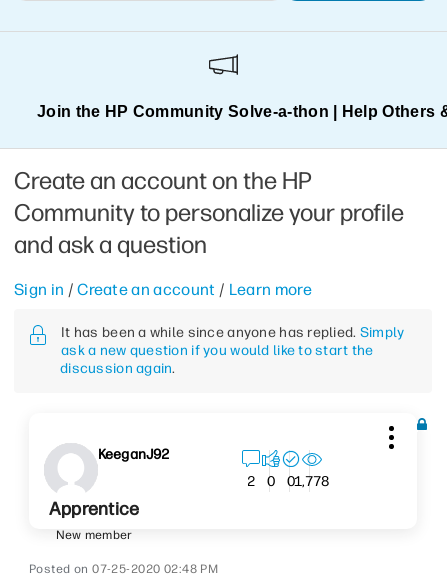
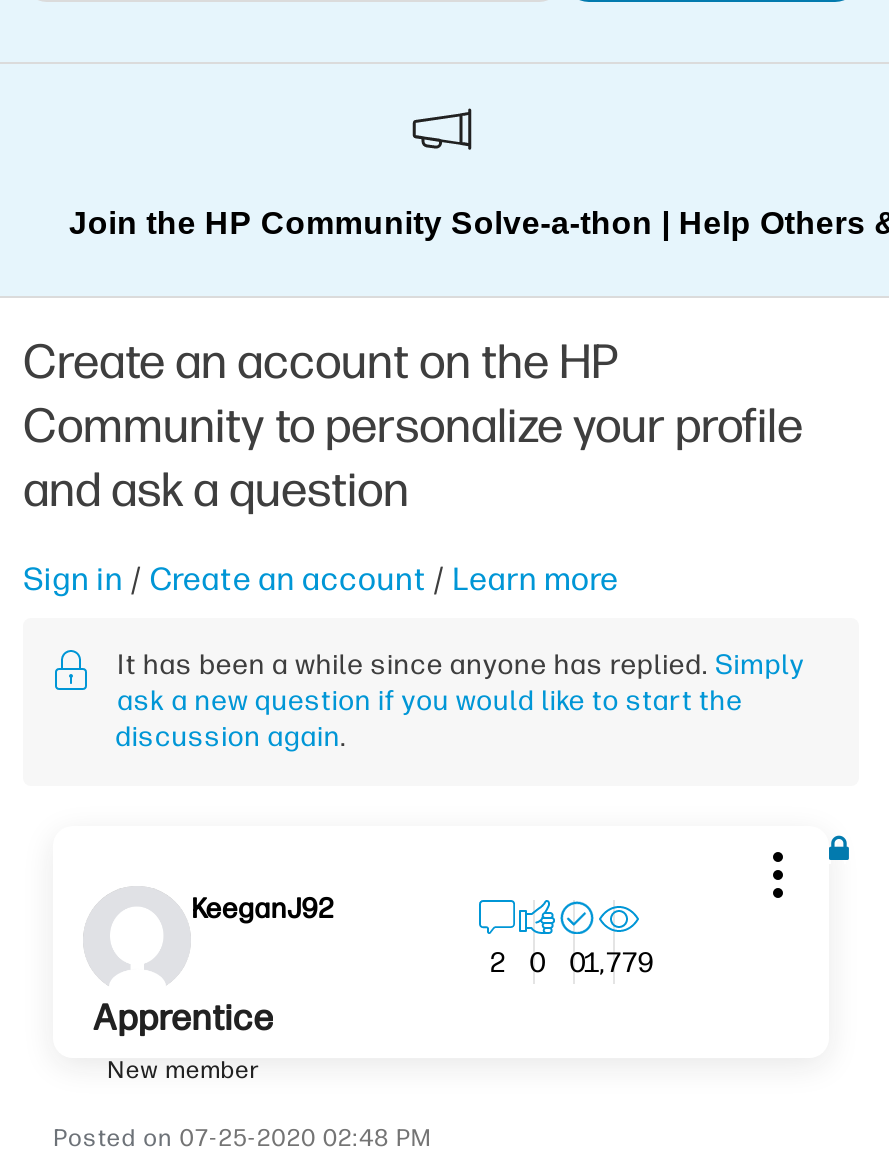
- 2 0 01,778
+ 2 0 01,779
